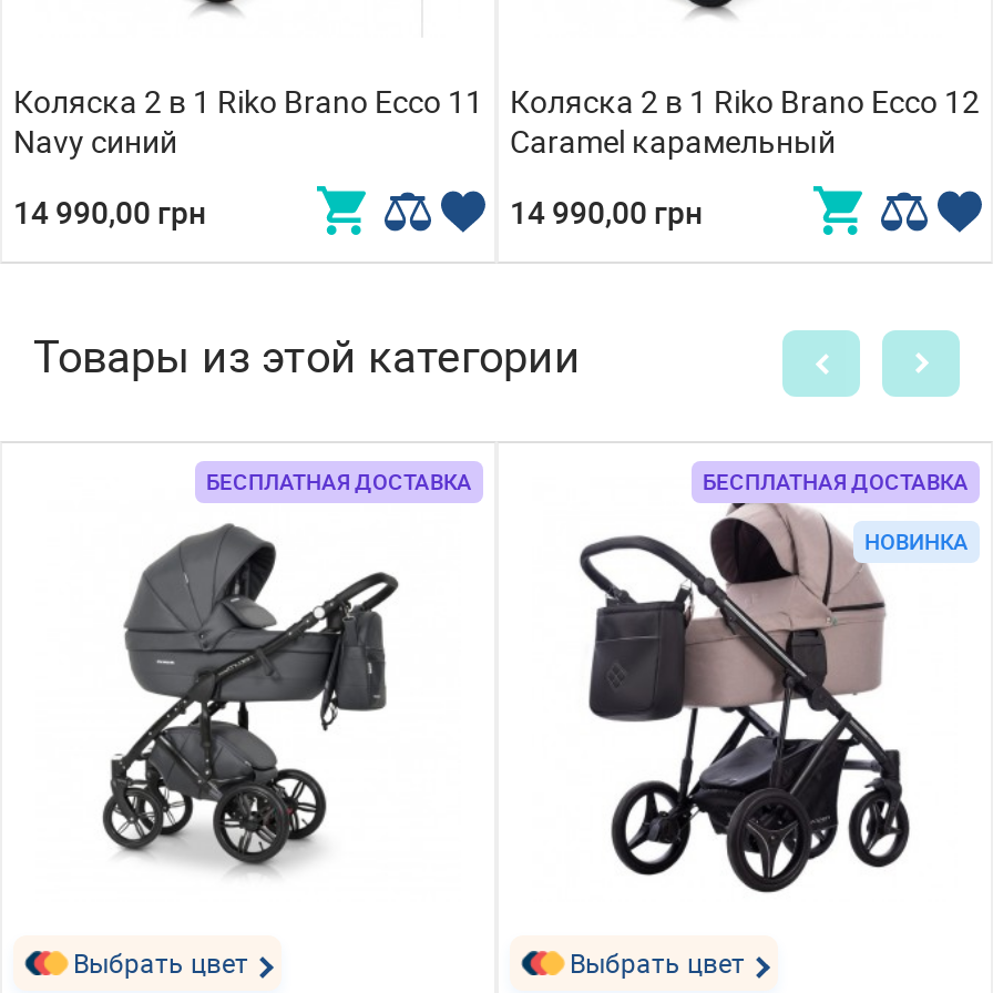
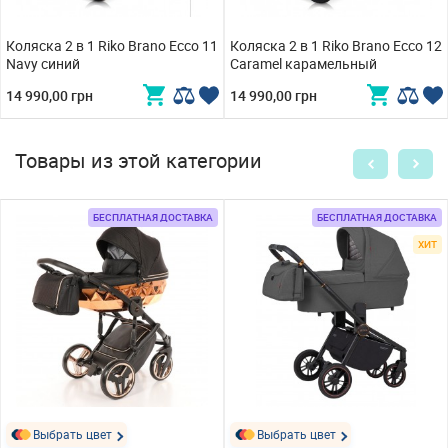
- [image]
+ [image]

- [image]
- НОВИНКА
+ [image]
+ ХИТ
